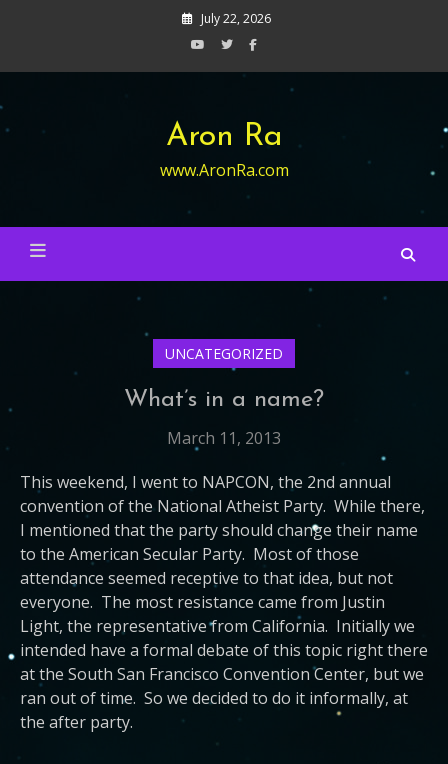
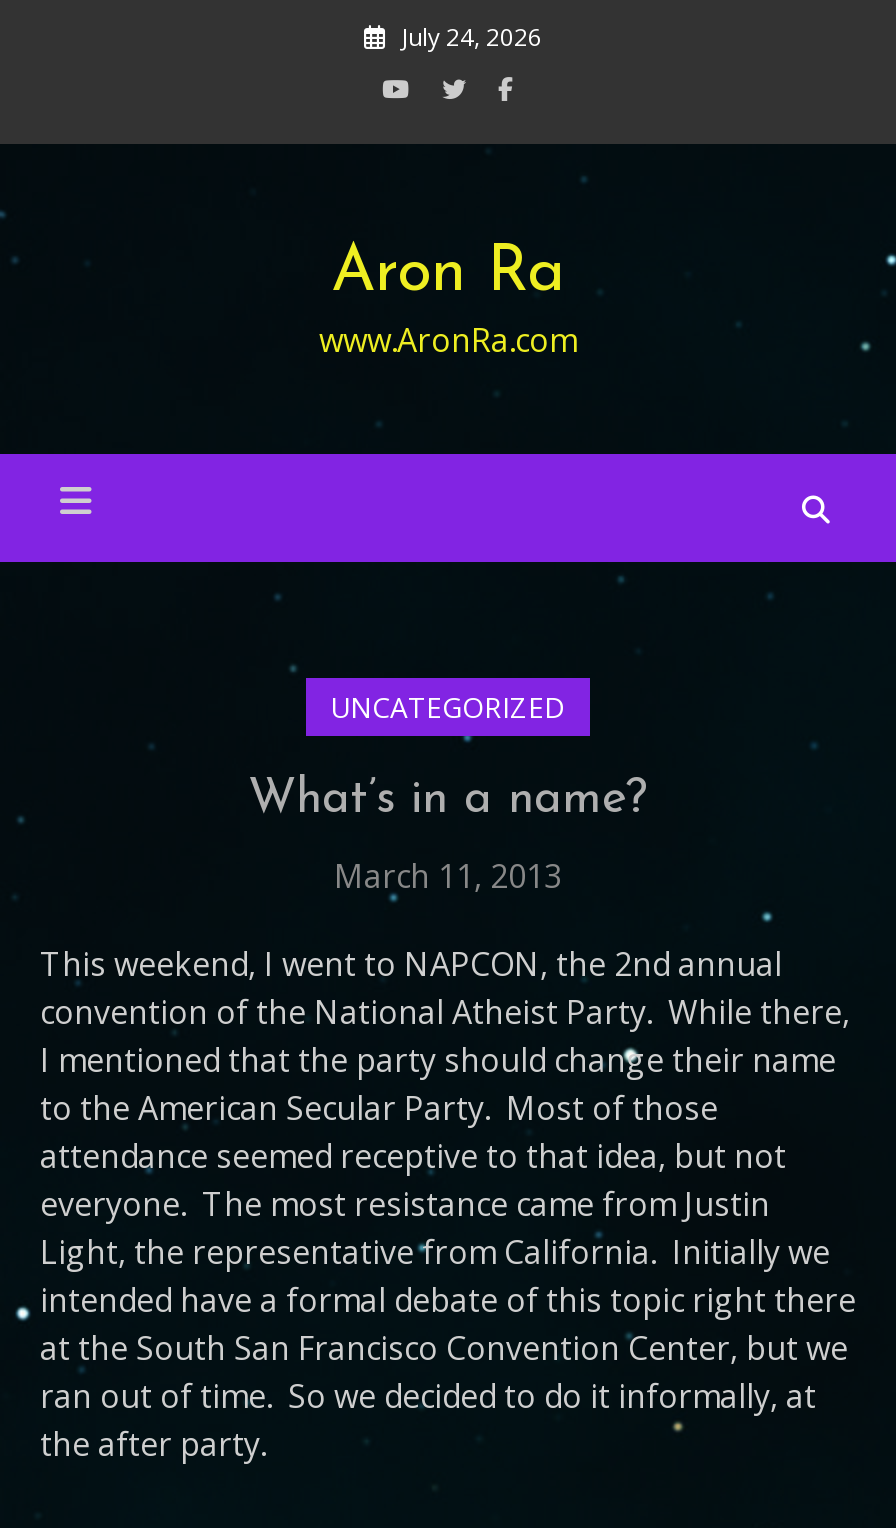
- July 22, 2026
+ July 24, 2026
